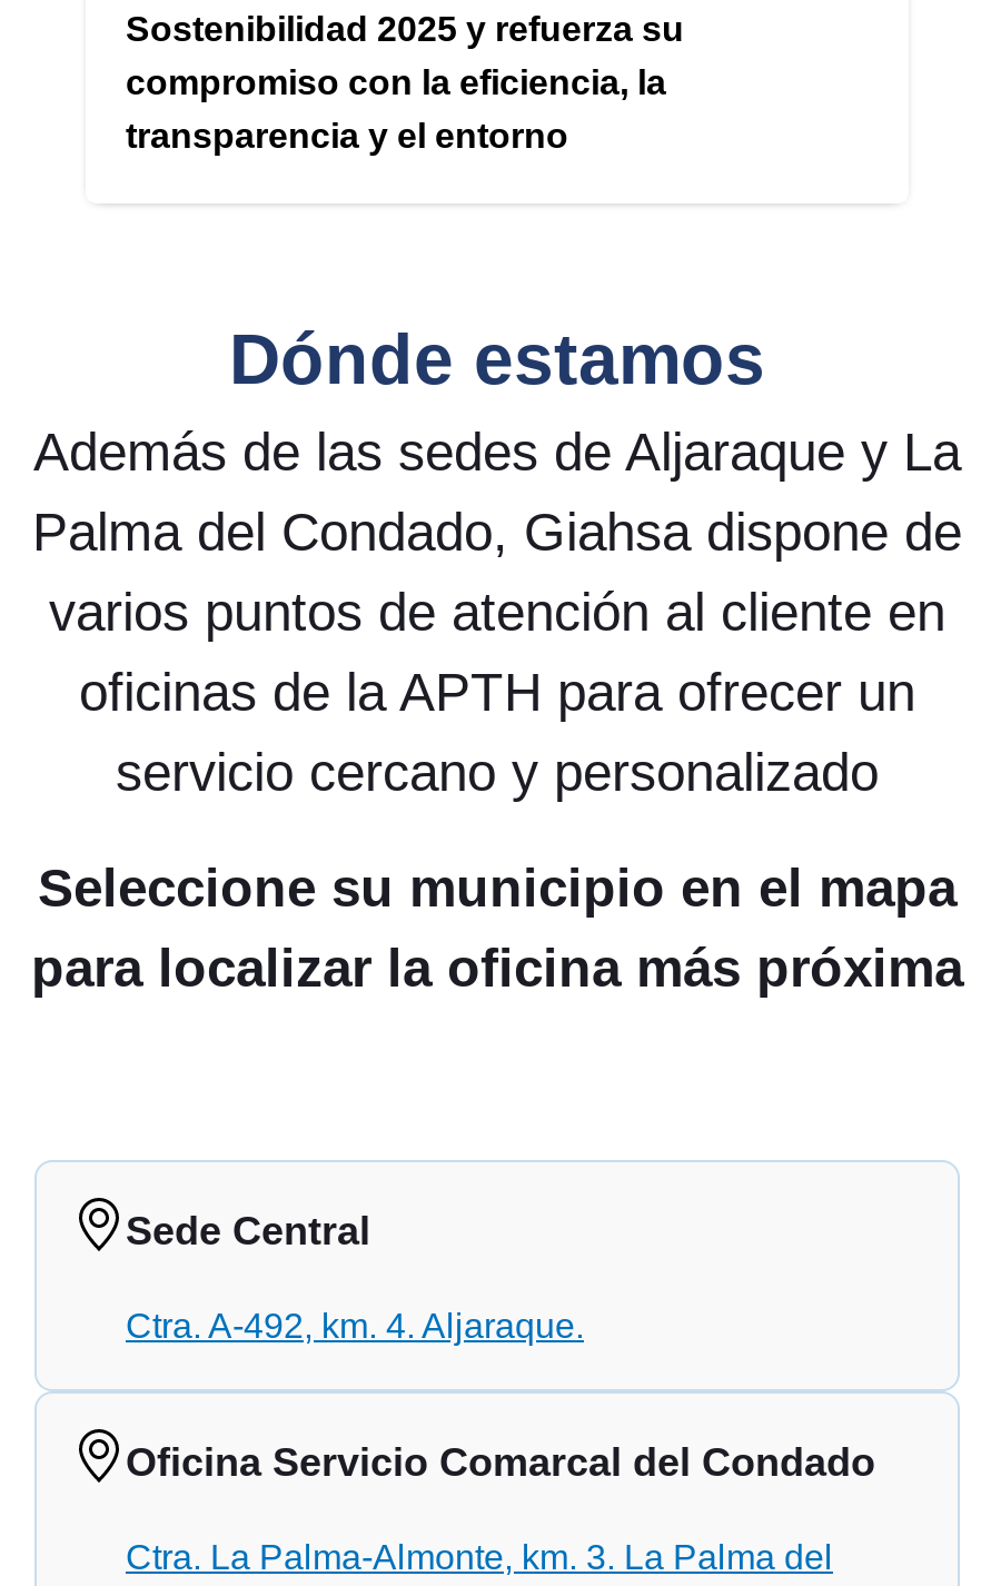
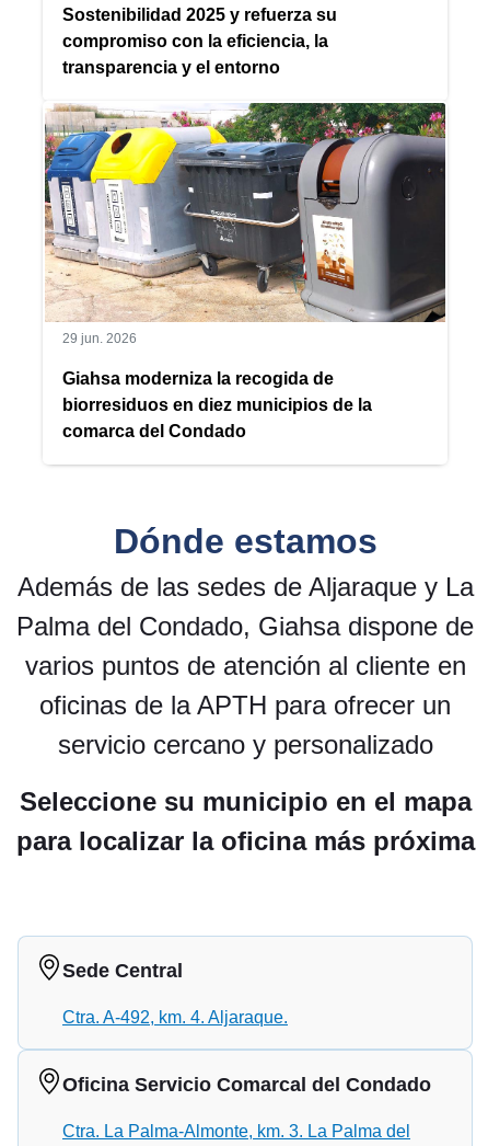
+ [image]
+ 29 jun. 2026
+ Giahsa moderniza la recogida de
+ biorresiduos en diez municipios de la
+ comarca del Condado
